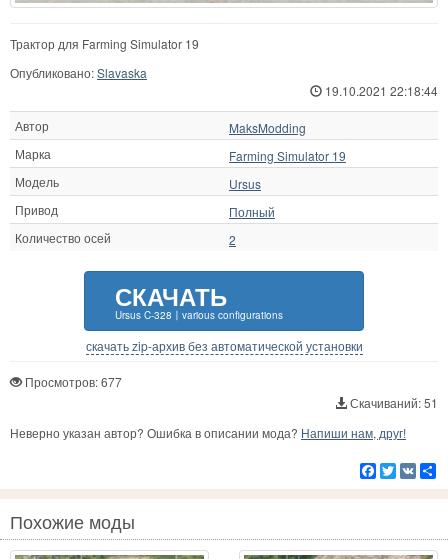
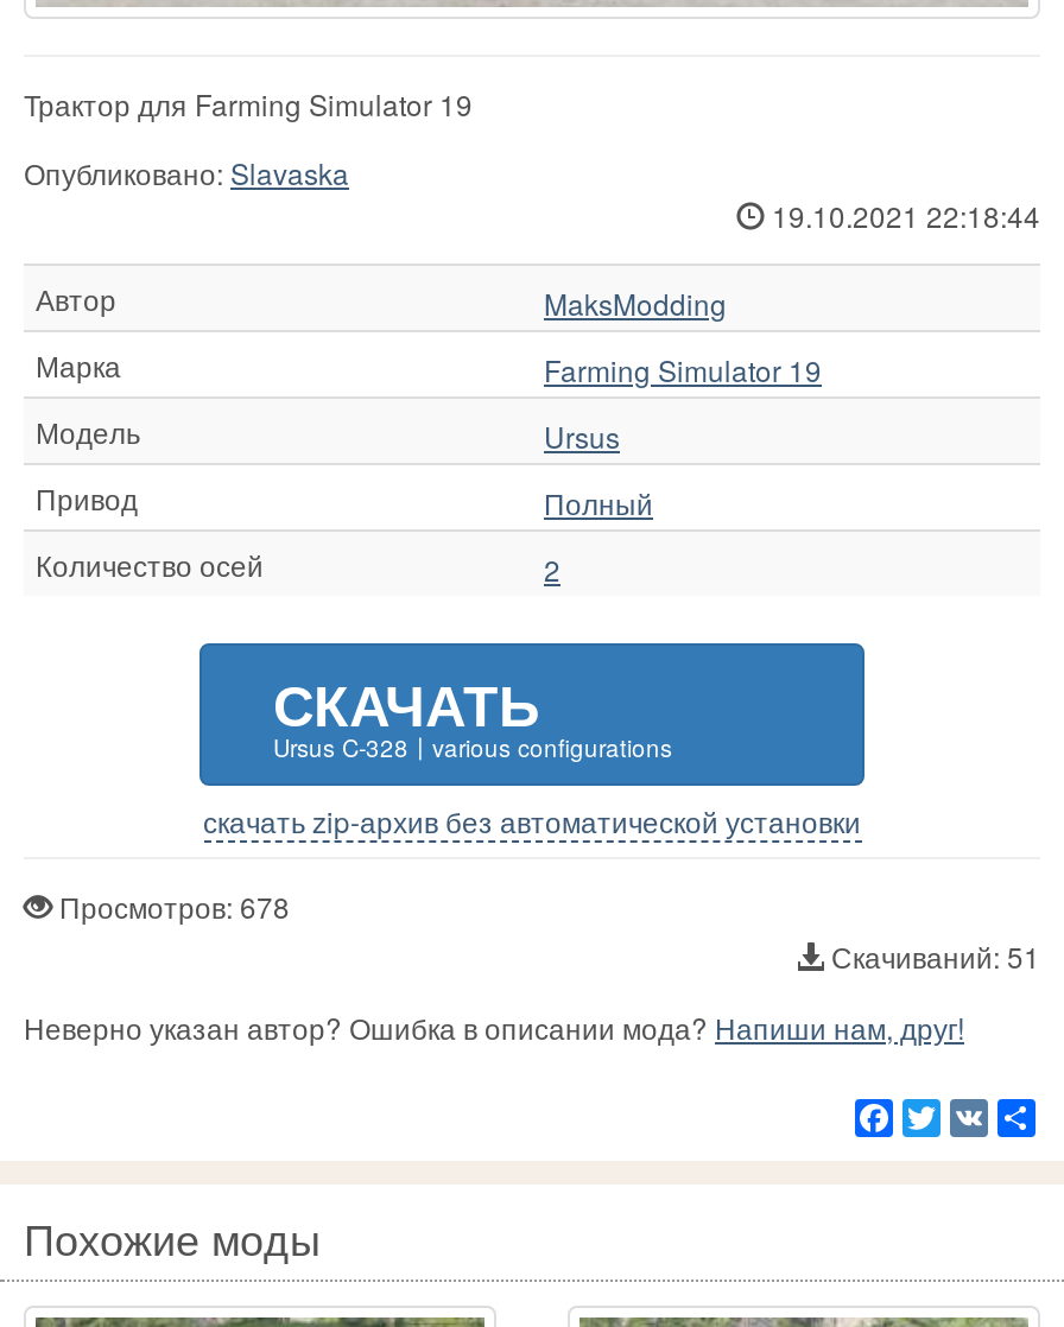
- Просмотров: 677
+ Просмотров: 678
